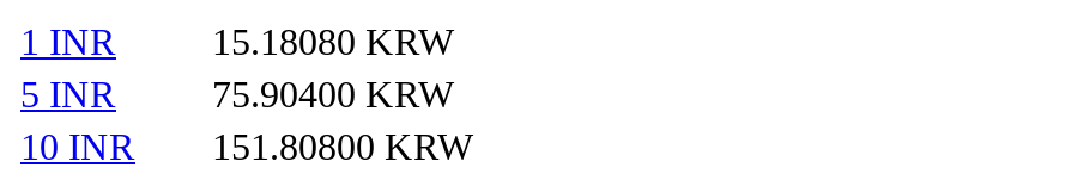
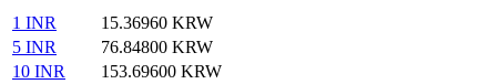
- 15.18080 KRW
+ 15.36960 KRW

- 75.90400 KRW
+ 76.84800 KRW

- 10 INR 151.80800 KRW
+ 10 INR 153.69600 KRW
